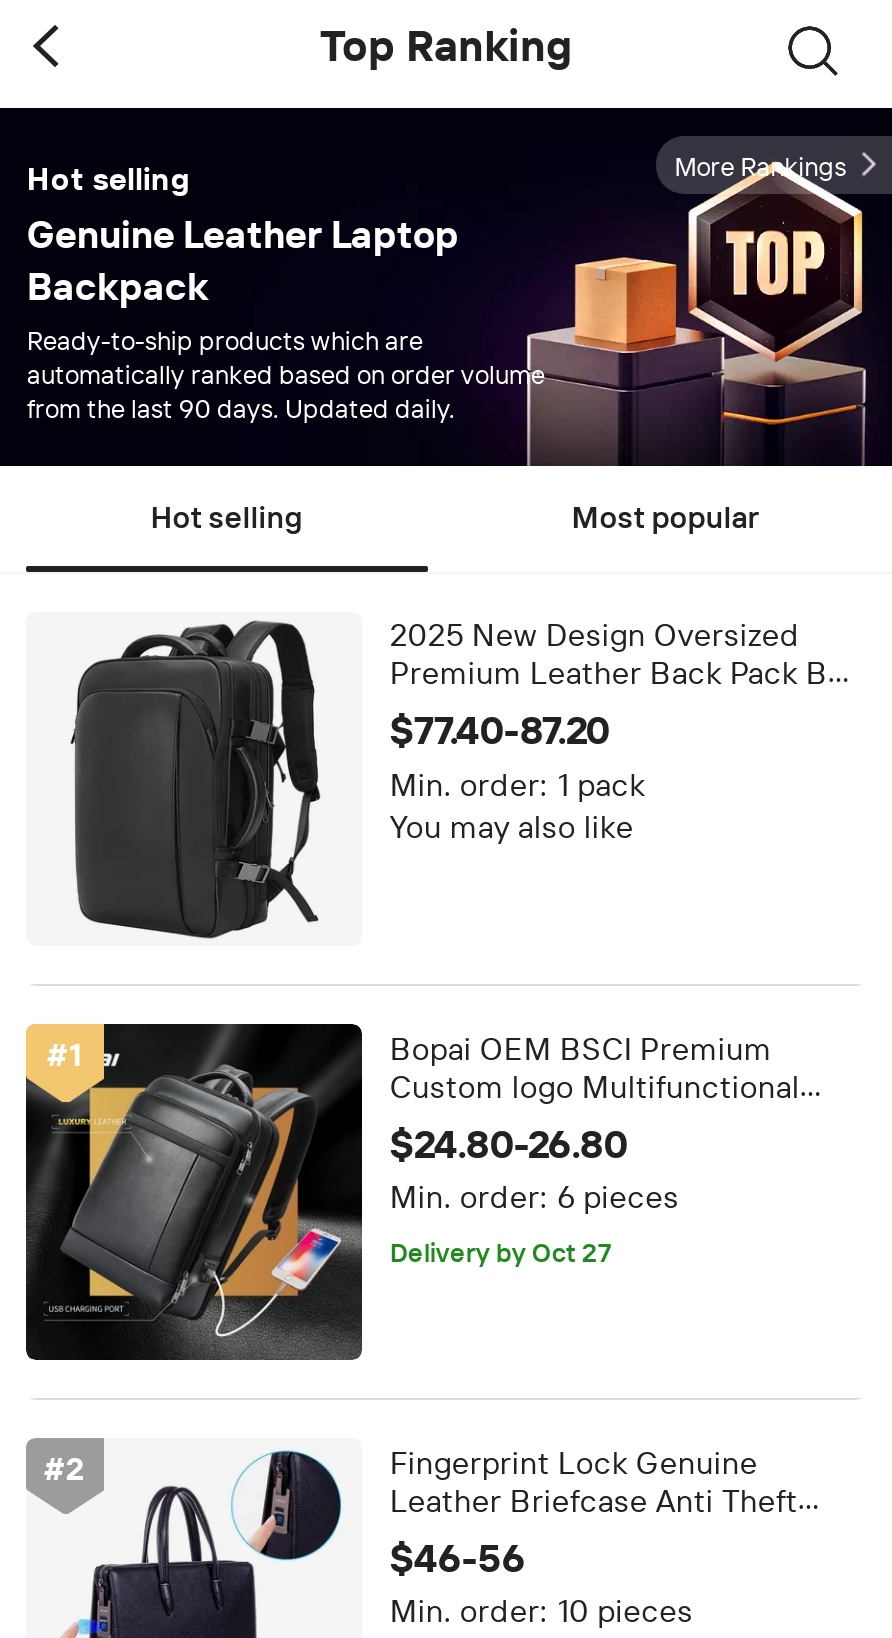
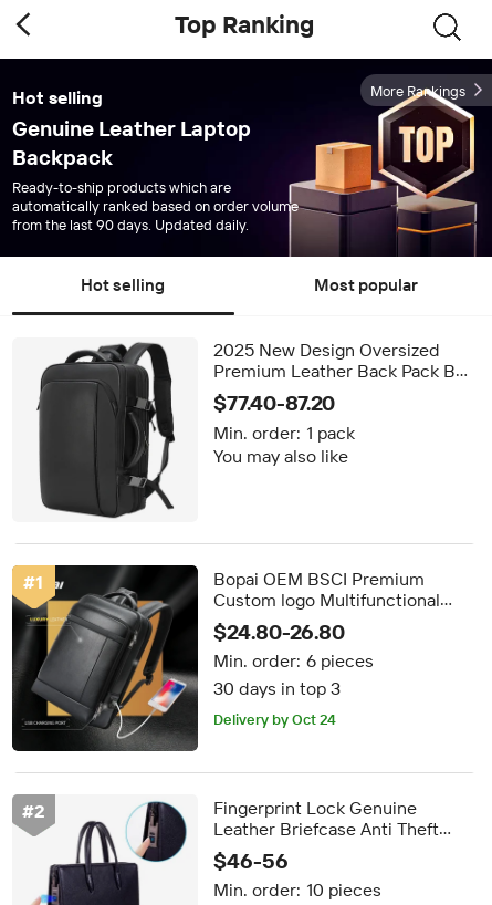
- Delivery by Oct 27
+ 30 days in top 3
+ Delivery by Oct 24
